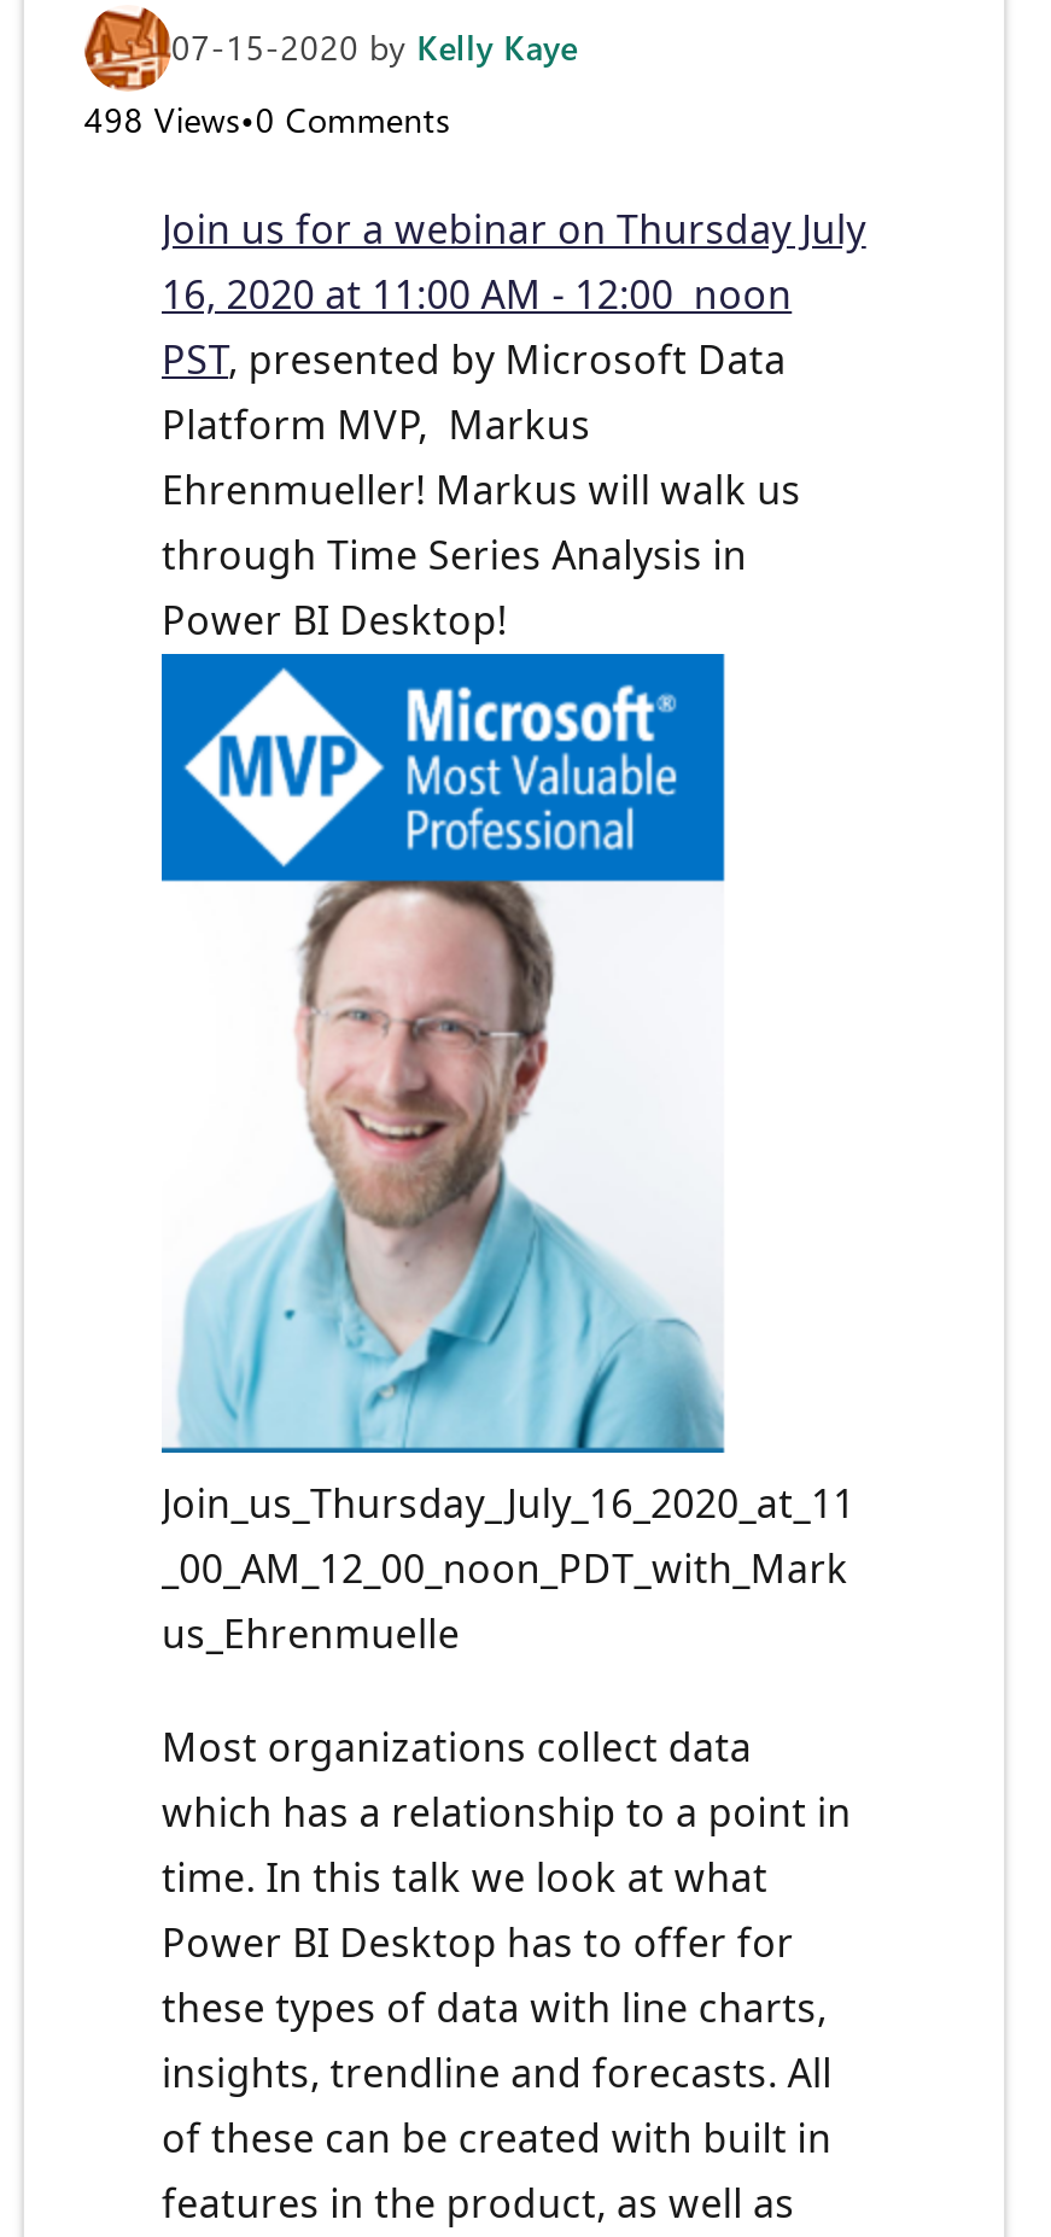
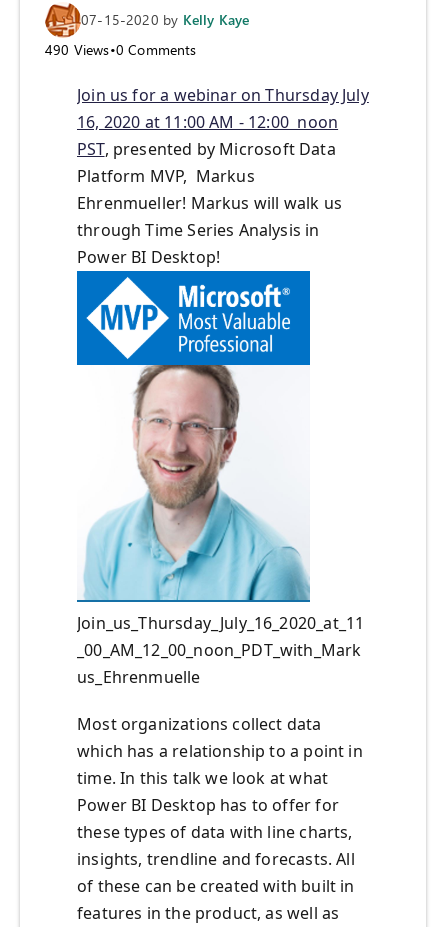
- 498 Views•0 Comments
+ 490 Views•0 Comments
